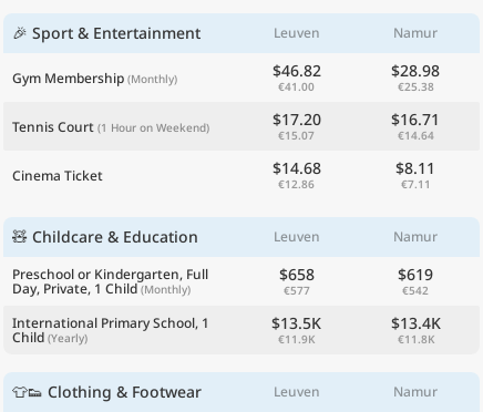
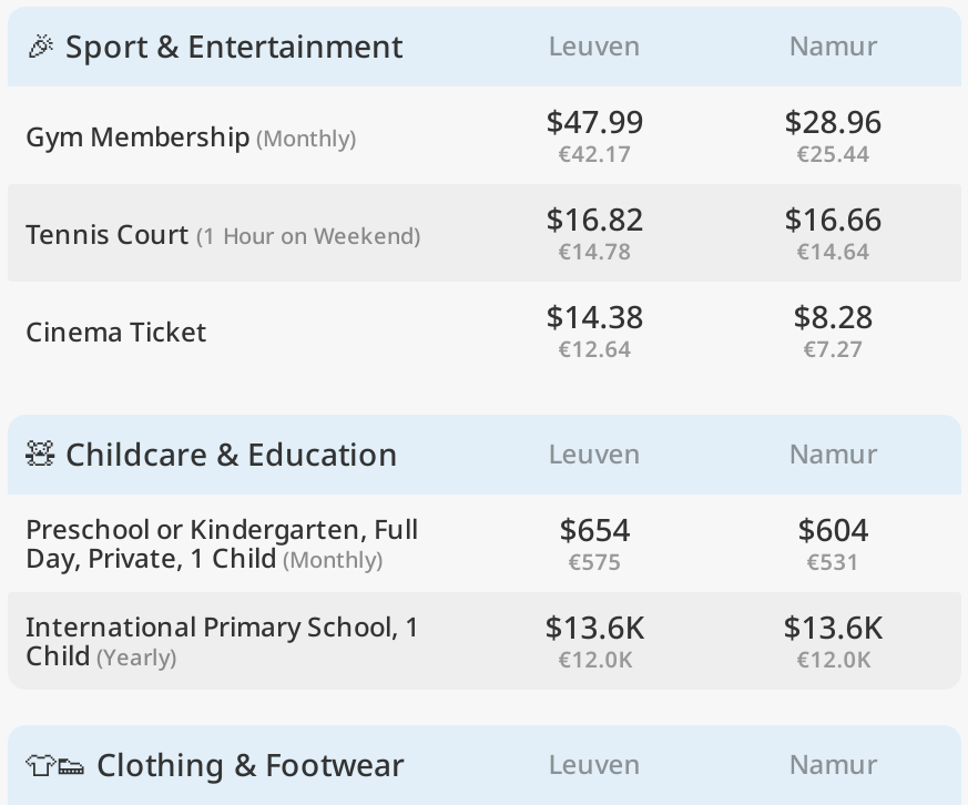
- $46.82
+ $47.99

- $28.98
+ $28.96

- €41.00
+ €42.17

- €25.38
+ €25.44

- $17.20
+ $16.82

- $16.71
+ $16.66

- €15.07
+ €14.78

- $14.68
+ $14.38

- $8.11
+ $8.28

- €12.86
+ €12.64

- €7.11
+ €7.27

- $658
+ $654

- $619
+ $604

- €577
+ €575

- €542
+ €531

- $13.5K
- €11.9K
+ $13.6K
+ €12.0K

- $13.4K
- €11.8K
+ $13.6K
+ €12.0K
